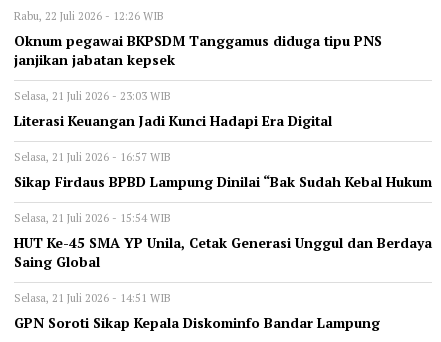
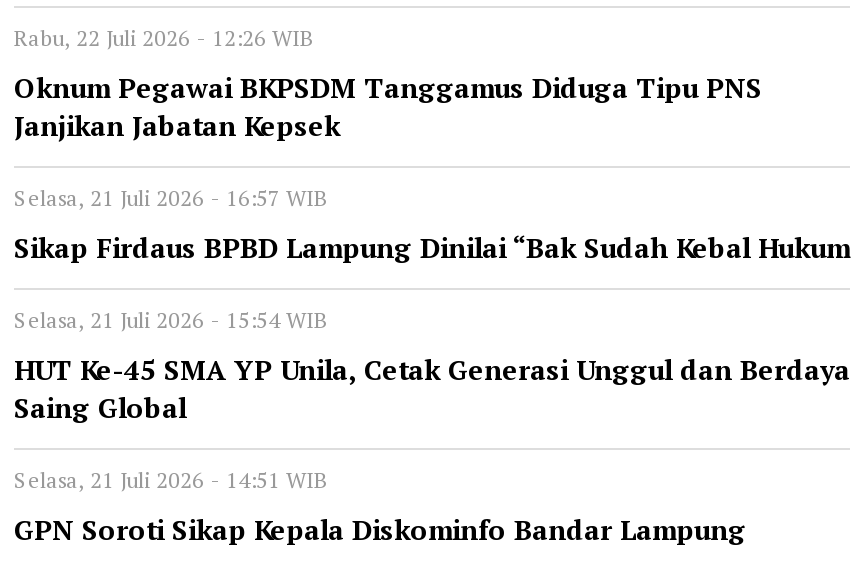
- Oknum pegawai BKPSDM Tanggamus diduga tipu PNS
- janjikan jabatan kepsek
- Selasa, 21 Juli 2026 - 23:03 WIB
- Literasi Keuangan Jadi Kunci Hadapi Era Digital
+ Oknum Pegawai BKPSDM Tanggamus Diduga Tipu PNS
+ Janjikan Jabatan Kepsek
